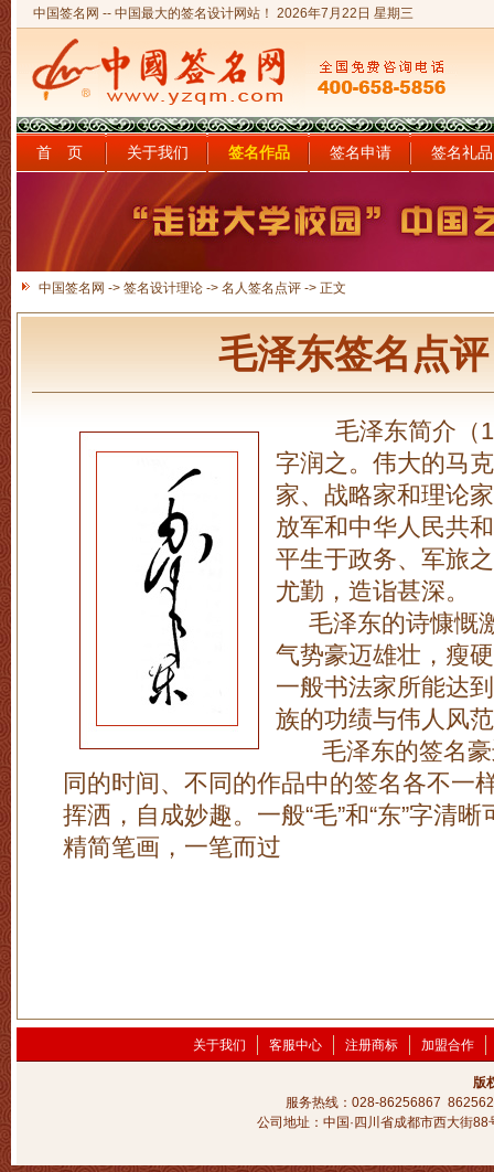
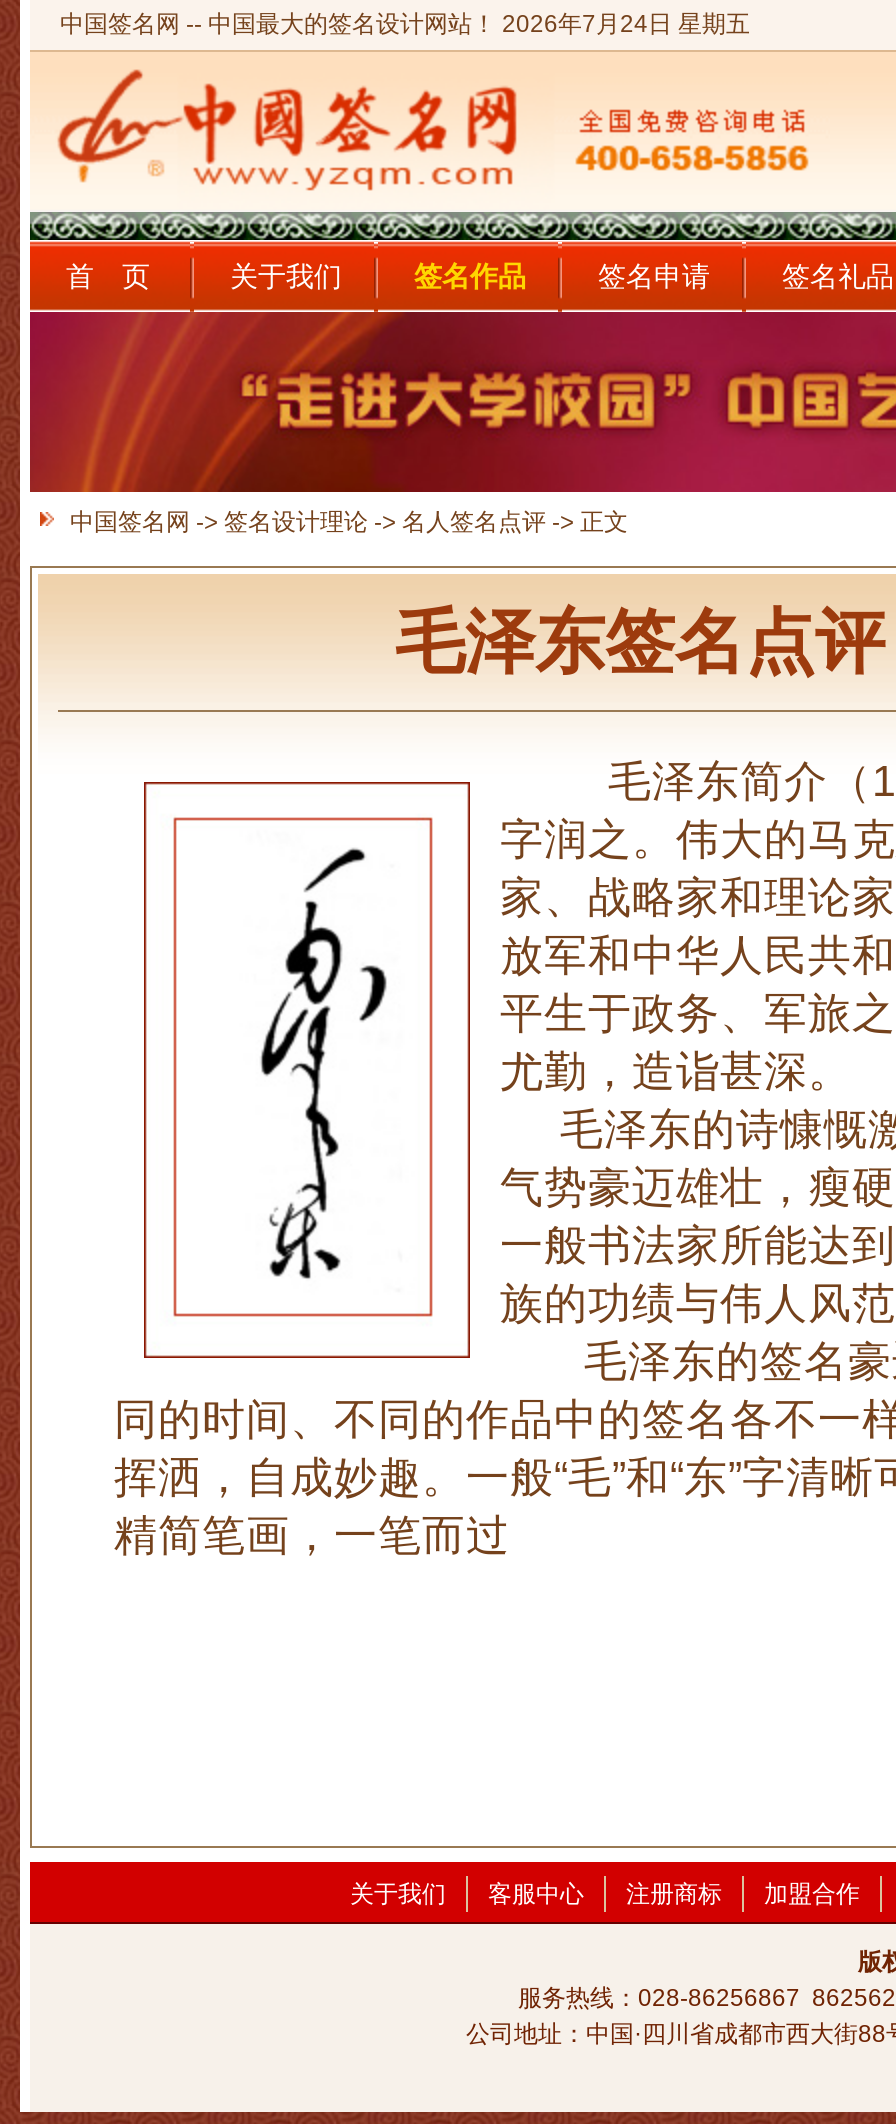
- 中国签名网-- 中国最大的签名设计网站！2026年7月22日 星期三
+ 中国签名网-- 中国最大的签名设计网站！2026年7月24日 星期五
